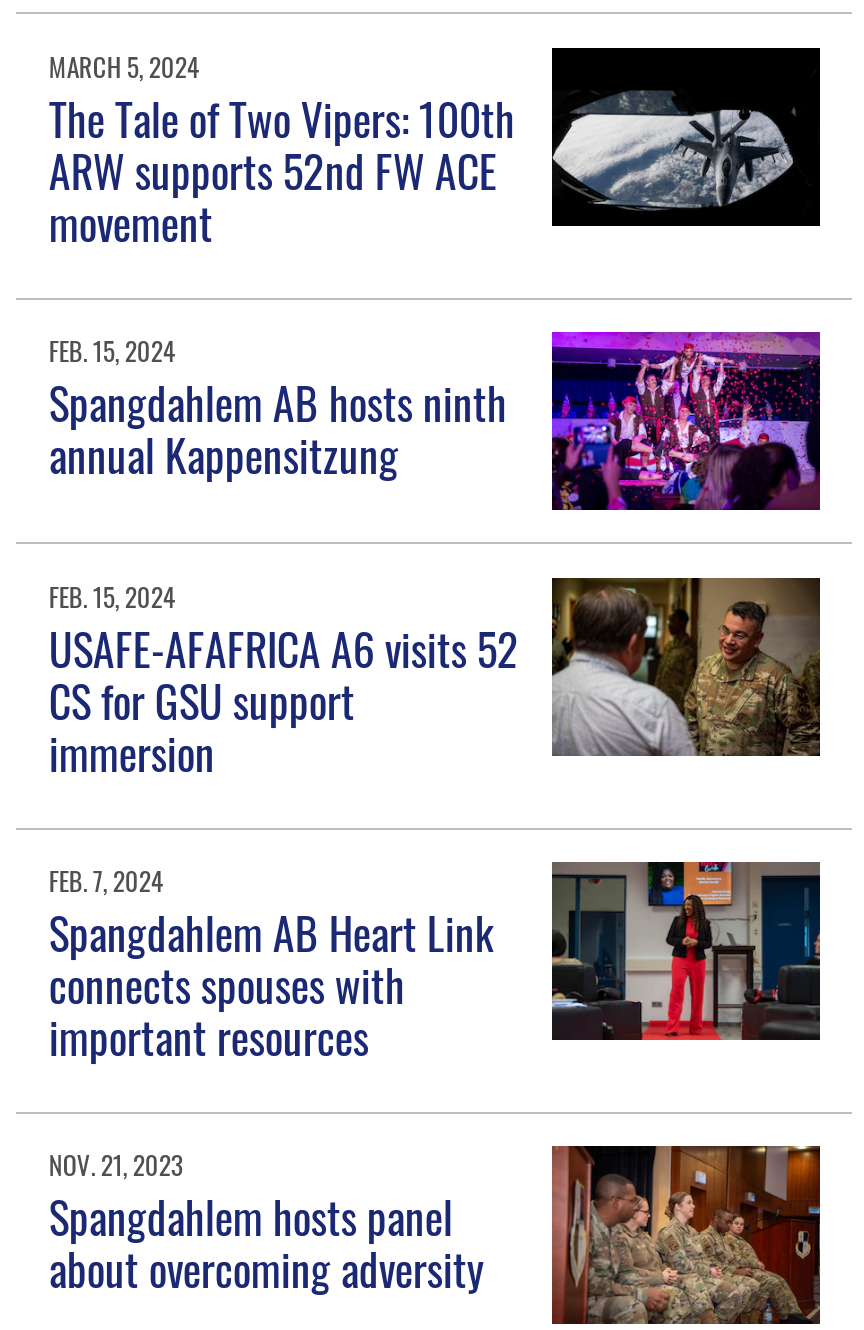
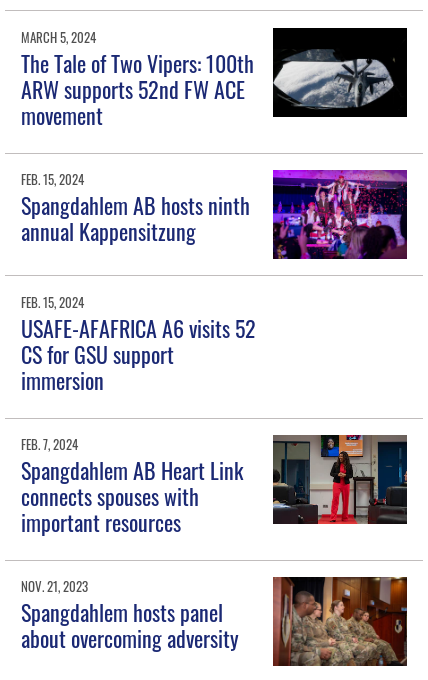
- [image]
